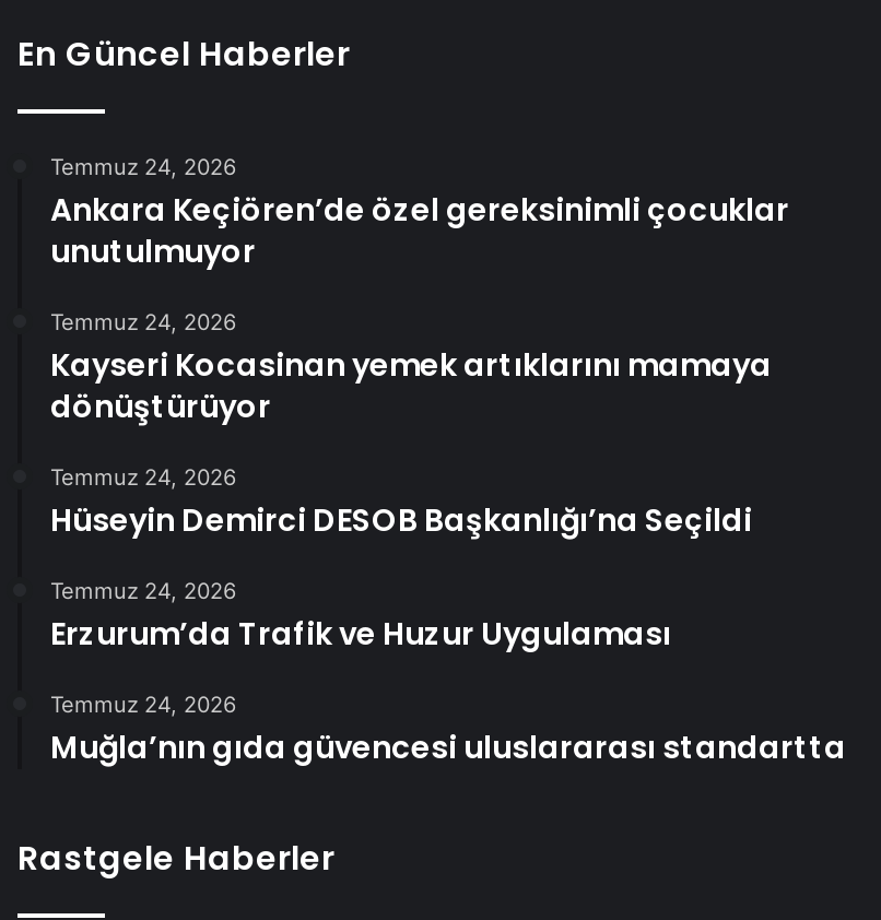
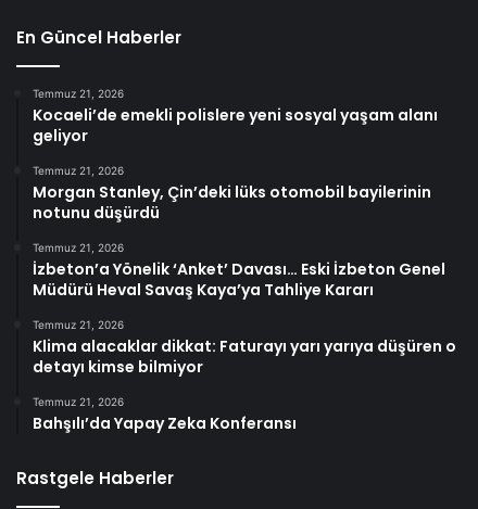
- Temmuz 24, 2026
- Ankara Keçiören’de özel gereksinimli çocuklar
- unutulmuyor
+ Temmuz 21, 2026
+ Kocaeli’de emekli polislere yeni sosyal yaşam alanı
+ geliyor

- Temmuz 24, 2026
- Kayseri Kocasinan yemek artıklarını mamaya
- dönüştürüyor
+ Temmuz 21, 2026
+ Morgan Stanley, Çin’deki lüks otomobil bayilerinin
+ notunu düşürdü

- Temmuz 24, 2026
- Hüseyin Demirci DESOB Başkanlığı’na Seçildi
+ Temmuz 21, 2026
+ İzbeton’a Yönelik ‘Anket’ Davası… Eski İzbeton Genel
+ Müdürü Heval Savaş Kaya’ya Tahliye Kararı

- Temmuz 24, 2026
- Erzurum’da Trafik ve Huzur Uygulaması
+ Temmuz 21, 2026
+ Klima alacaklar dikkat: Faturayı yarı yarıya düşüren o
+ detayı kimse bilmiyor

- Temmuz 24, 2026
- Muğla’nın gıda güvencesi uluslararası standartta
+ Temmuz 21, 2026
+ Bahşılı’da Yapay Zeka Konferansı
